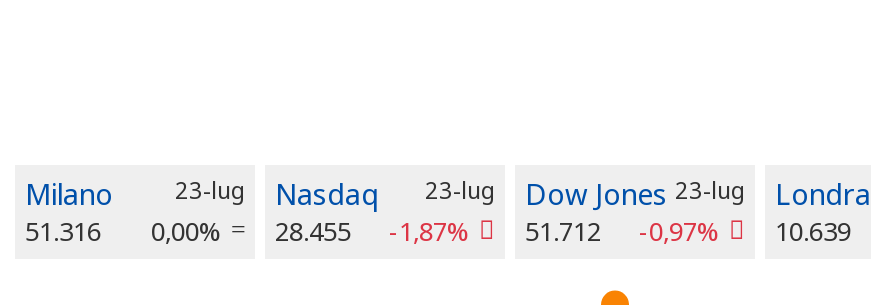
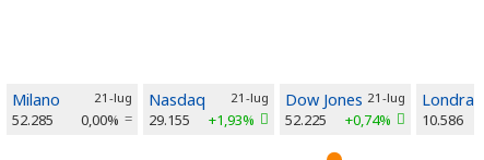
- 23-lug
- 51.316
+ 21-lug
+ 52.285

- 23-lug
- 28.455
- -1,87%
+ 21-lug
+ 29.155
+ +1,93%

- Dow Jones 23-lug
- 51.712
- -0,97%
+ Dow Jones 21-lug
+ 52.225
+ +0,74%

- 10.639
+ 10.586
